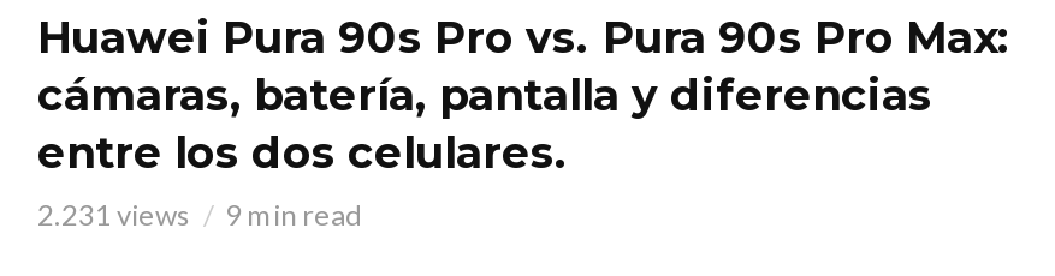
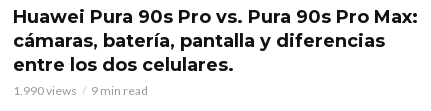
- 2.231 views 9 min read
+ 1.990 views 9 min read
